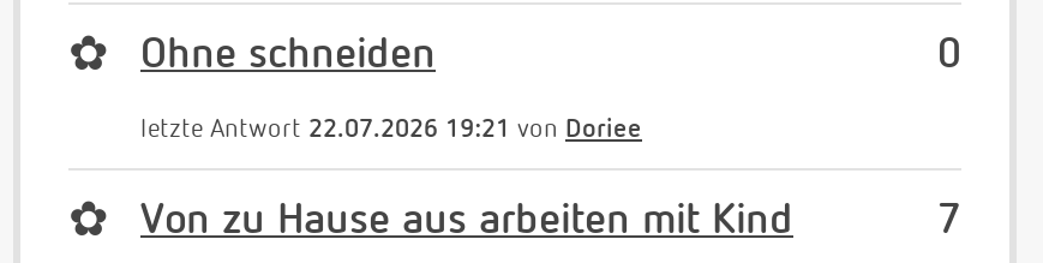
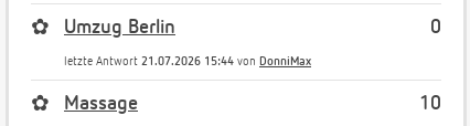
- Ohne schneiden
+ Umzug Berlin

- letzte Antwort 22.07.2026 19:21 von Doriee
+ letzte Antwort 21.07.2026 15:44 von DonniMax

- Von zu Hause aus arbeiten mit Kind
+ Massage

- 7
+ 10
